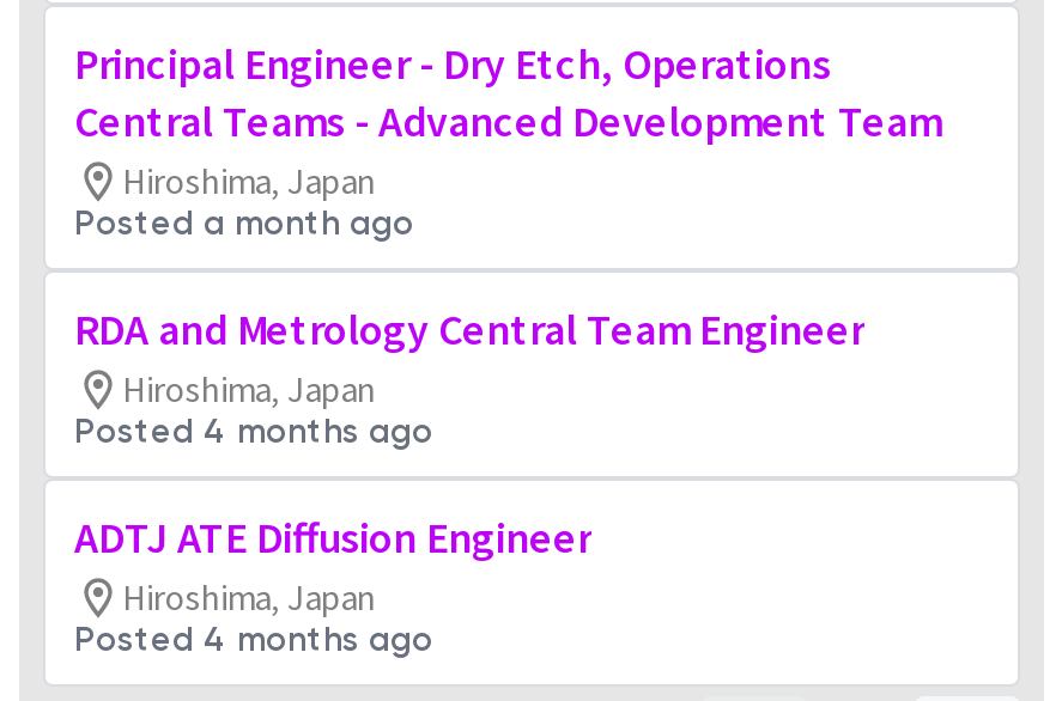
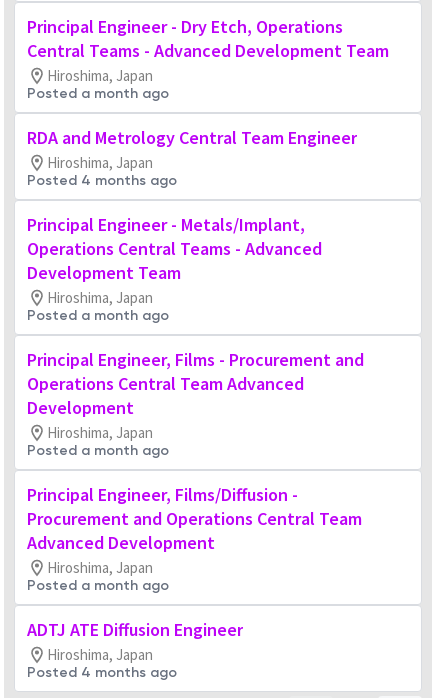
+ Principal Engineer - Metals/Implant,
+ Operations Central Teams - Advanced
+ Development Team
+ Hiroshima, Japan
+ Posted a month ago
+ Principal Engineer, Films - Procurement and
+ Operations Central Team Advanced
+ Development
+ Hiroshima, Japan
+ Posted a month ago
+ Principal Engineer, Films/Diffusion -
+ Procurement and Operations Central Team
+ Advanced Development
+ Hiroshima, Japan
+ Posted a month ago
